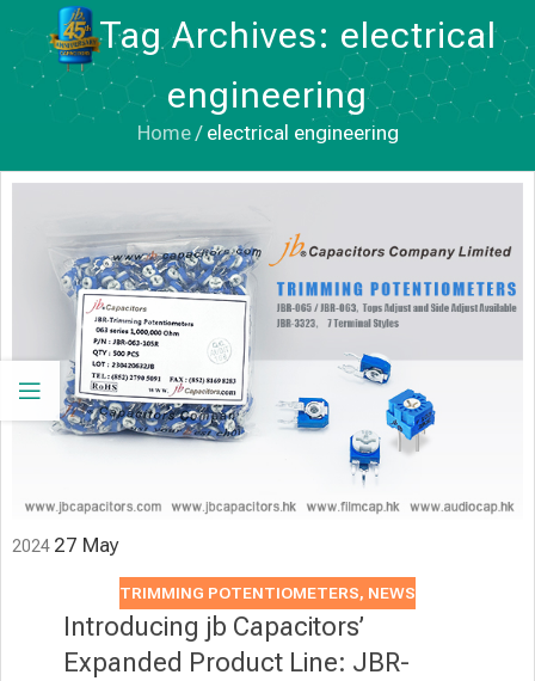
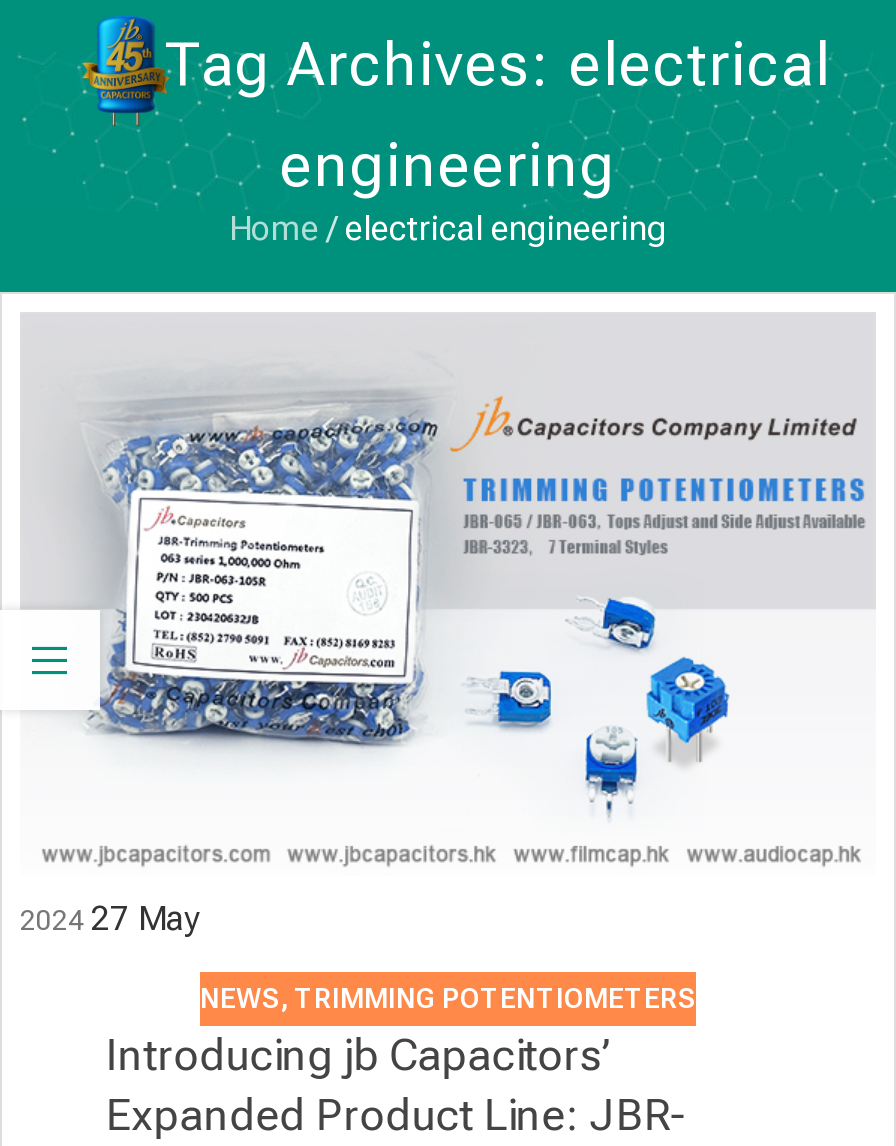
- TRIMMING POTENTIOMETERS, NEWS
+ NEWS, TRIMMING POTENTIOMETERS
